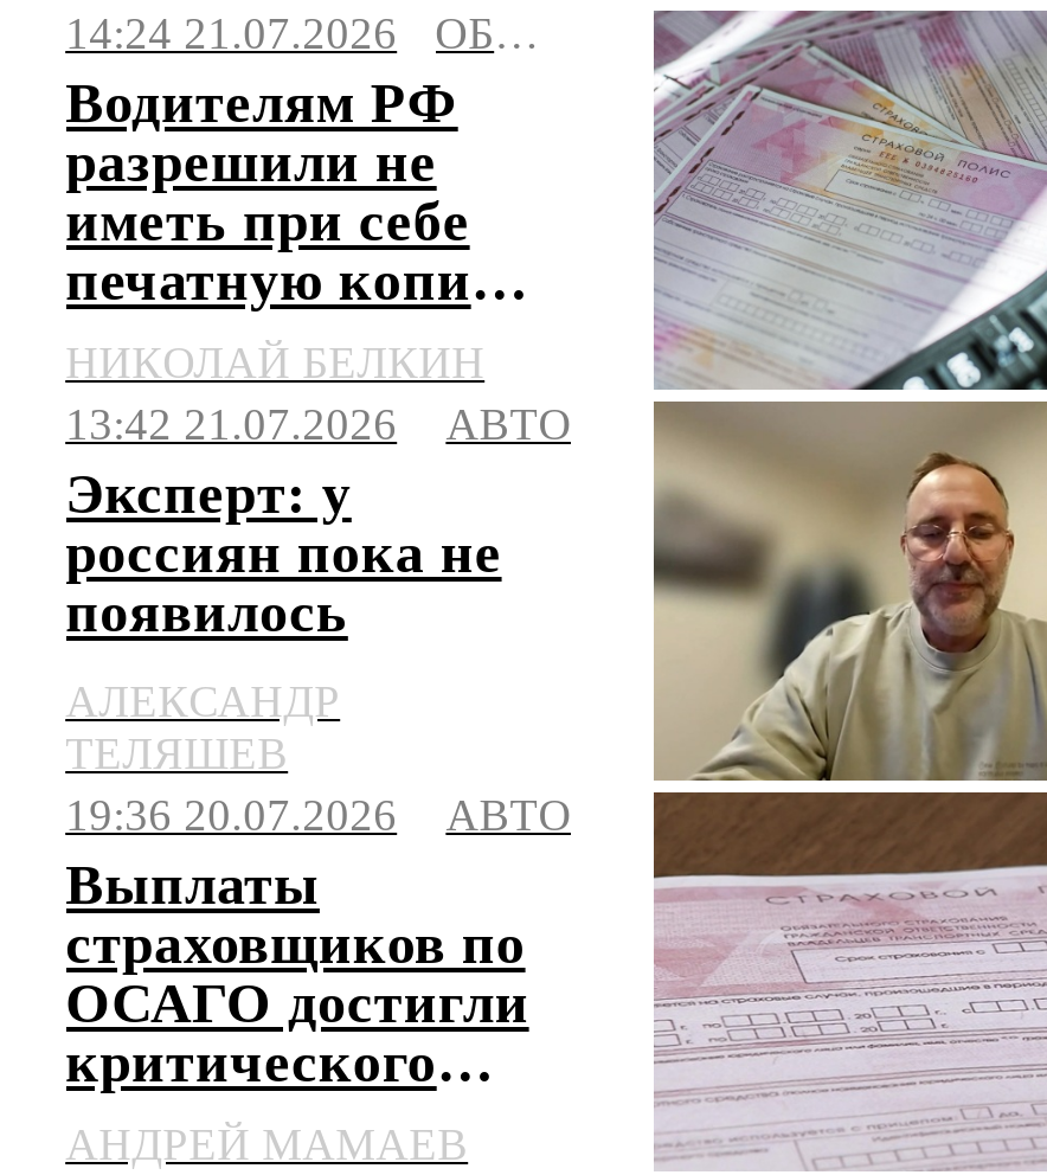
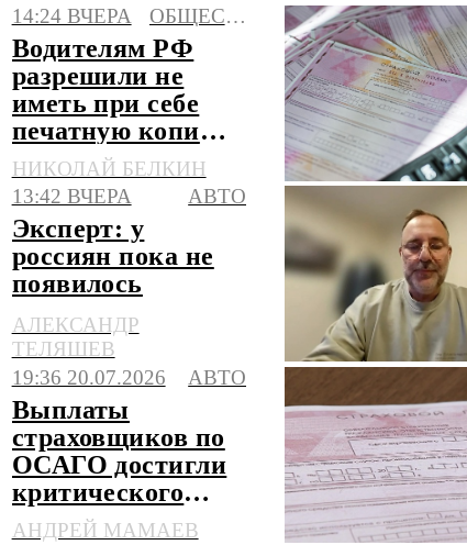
- 14:24 21.07.2026
+ 14:24 ВЧЕРА

- 13:42 21.07.2026
+ 13:42 ВЧЕРА
